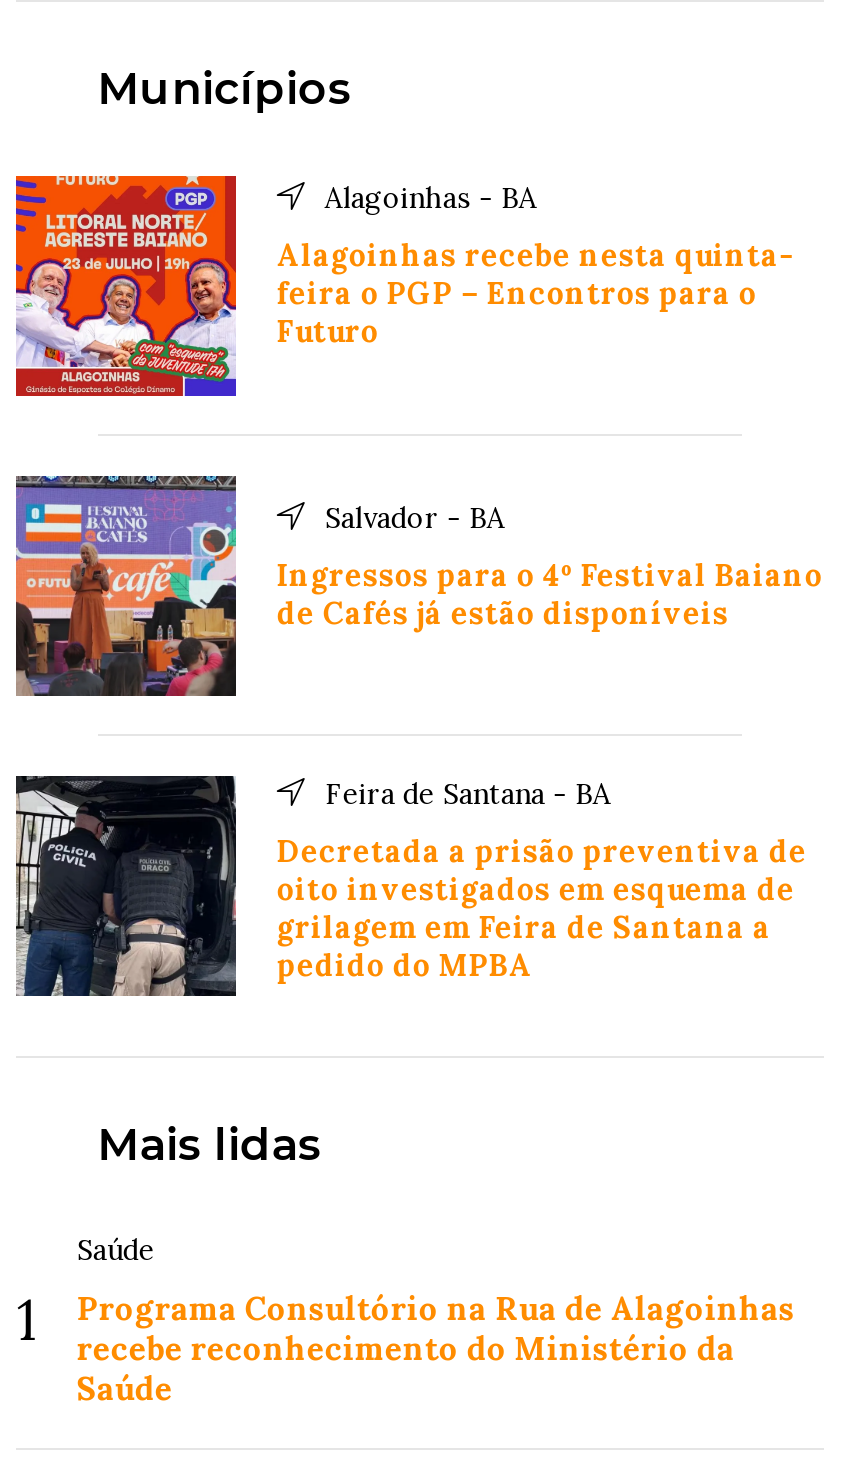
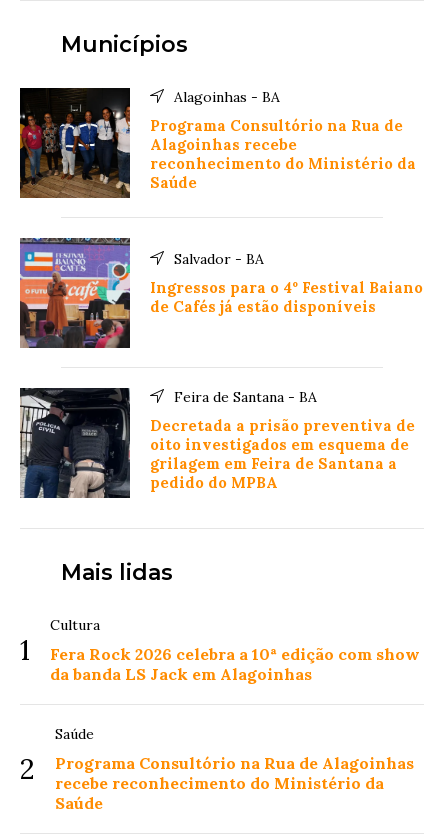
- [image]
- Alagoinhas recebe nesta quinta-
- feira o PGP – Encontros para o
- Futuro
+ [image]
+ Programa Consultório na Rua de
+ Alagoinhas recebe
+ reconhecimento do Ministério da
+ Saúde

+ Cultura
+ Fera Rock 2026 celebra a 10ª edição com show
+ da banda LS Jack em Alagoinhas
+ 2
